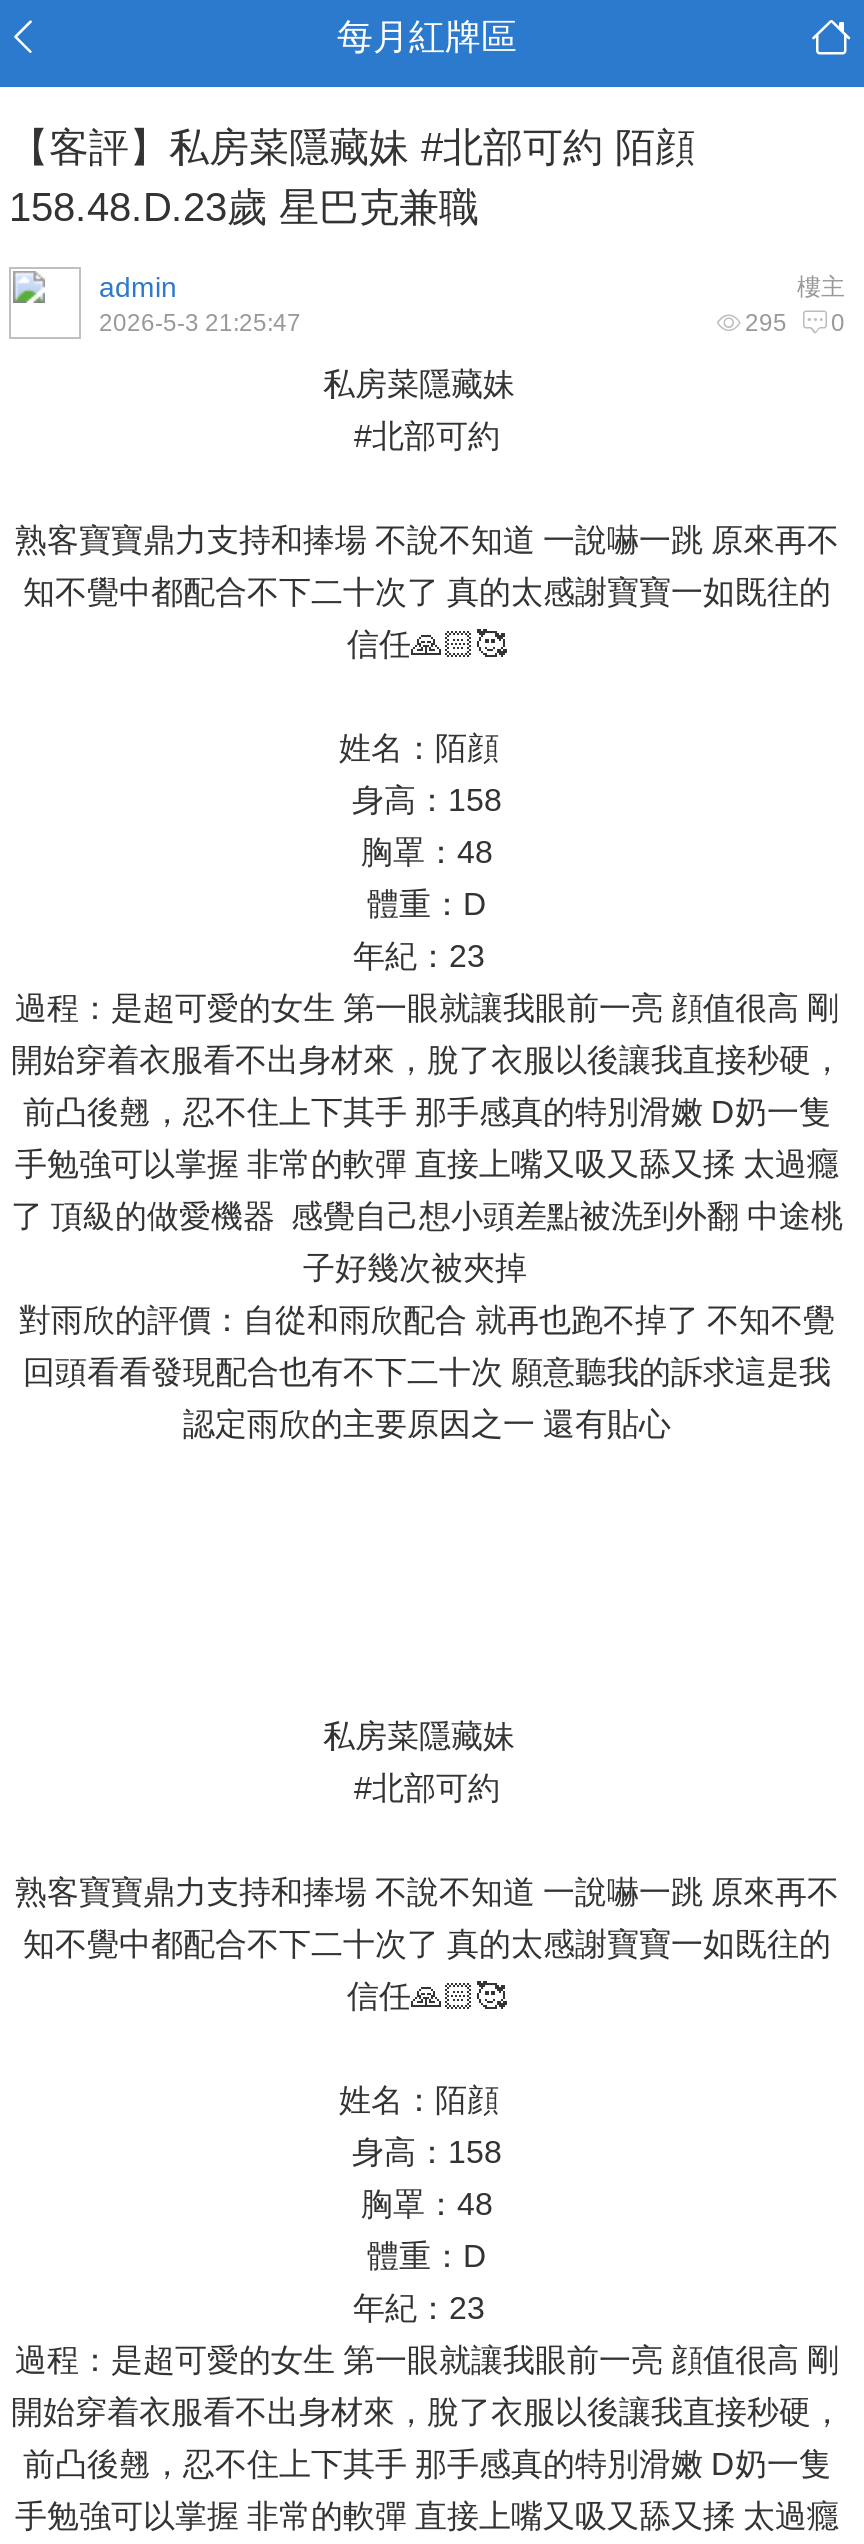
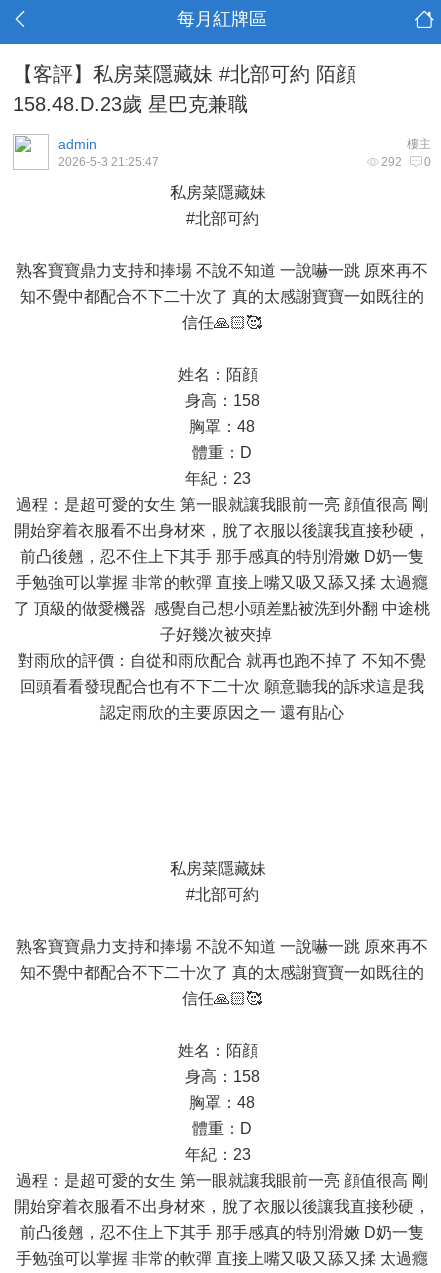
- 295 0
+ 292 0
